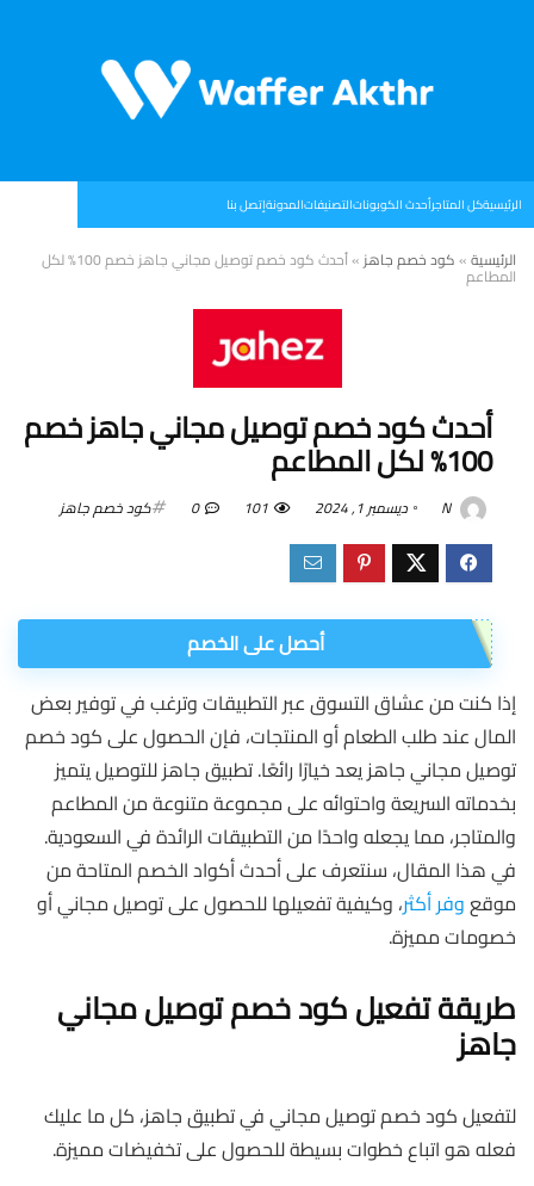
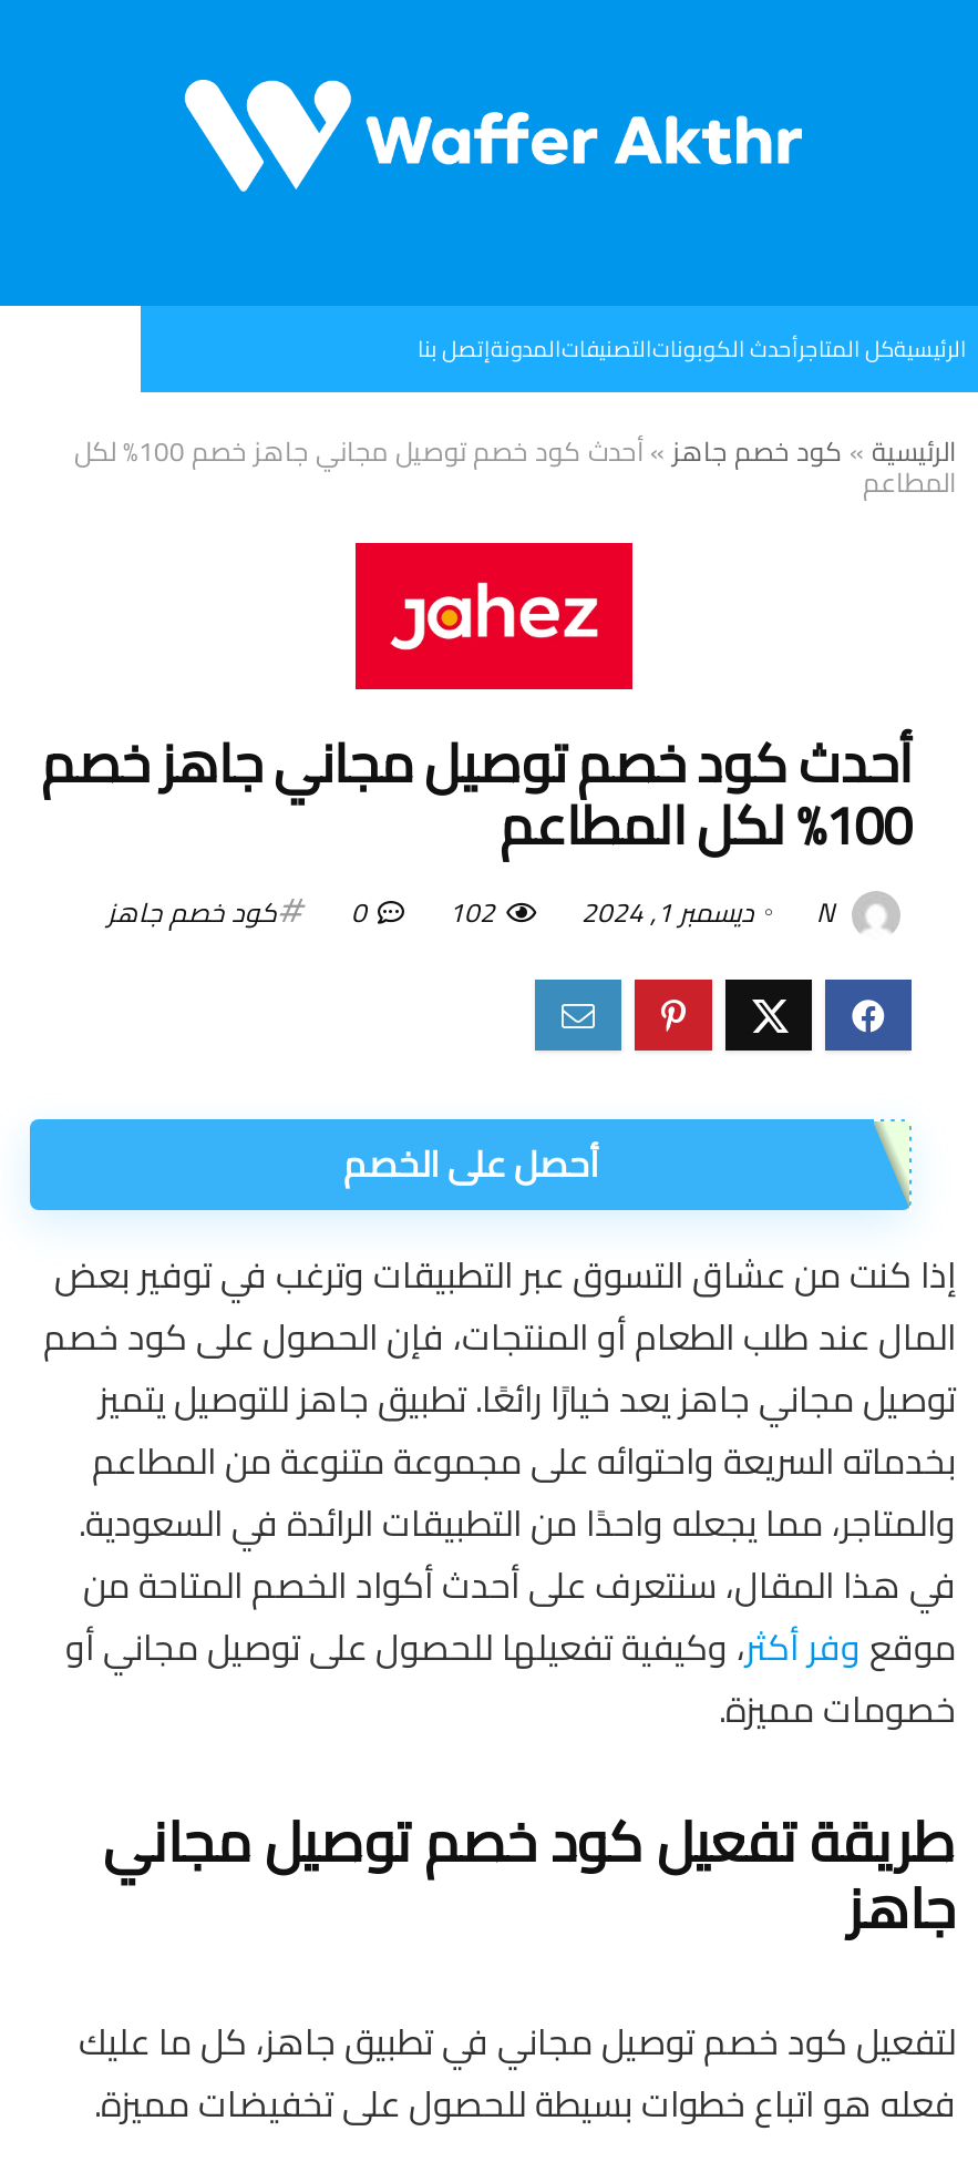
- 101 0 كود خصم جاهز
+ 102 0 كود خصم جاهز
